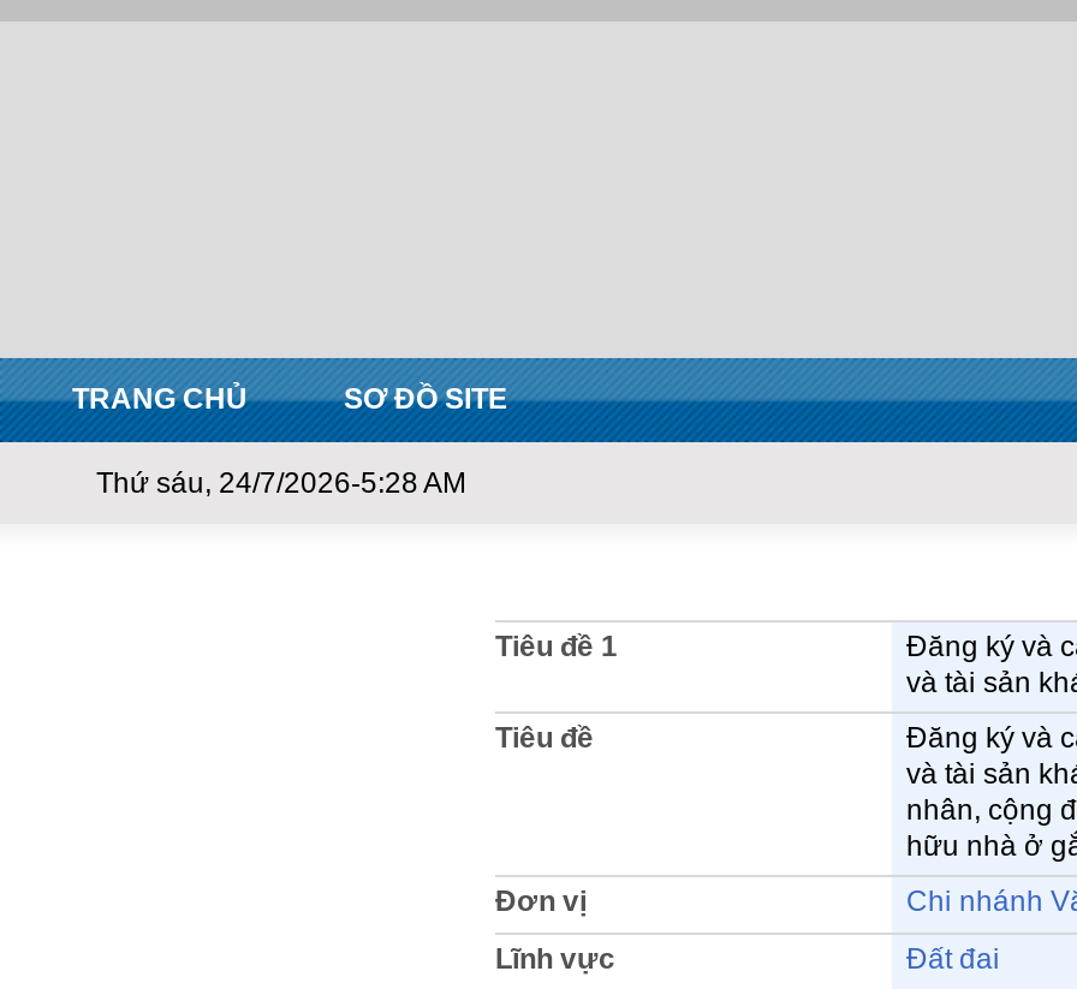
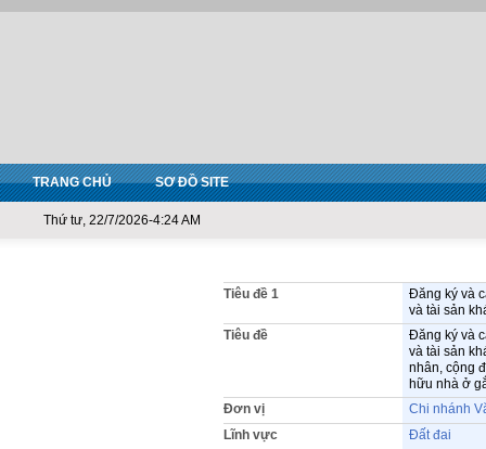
- Thứ sáu, 24/7/2026-5:28 AM
+ Thứ tư, 22/7/2026-4:24 AM
